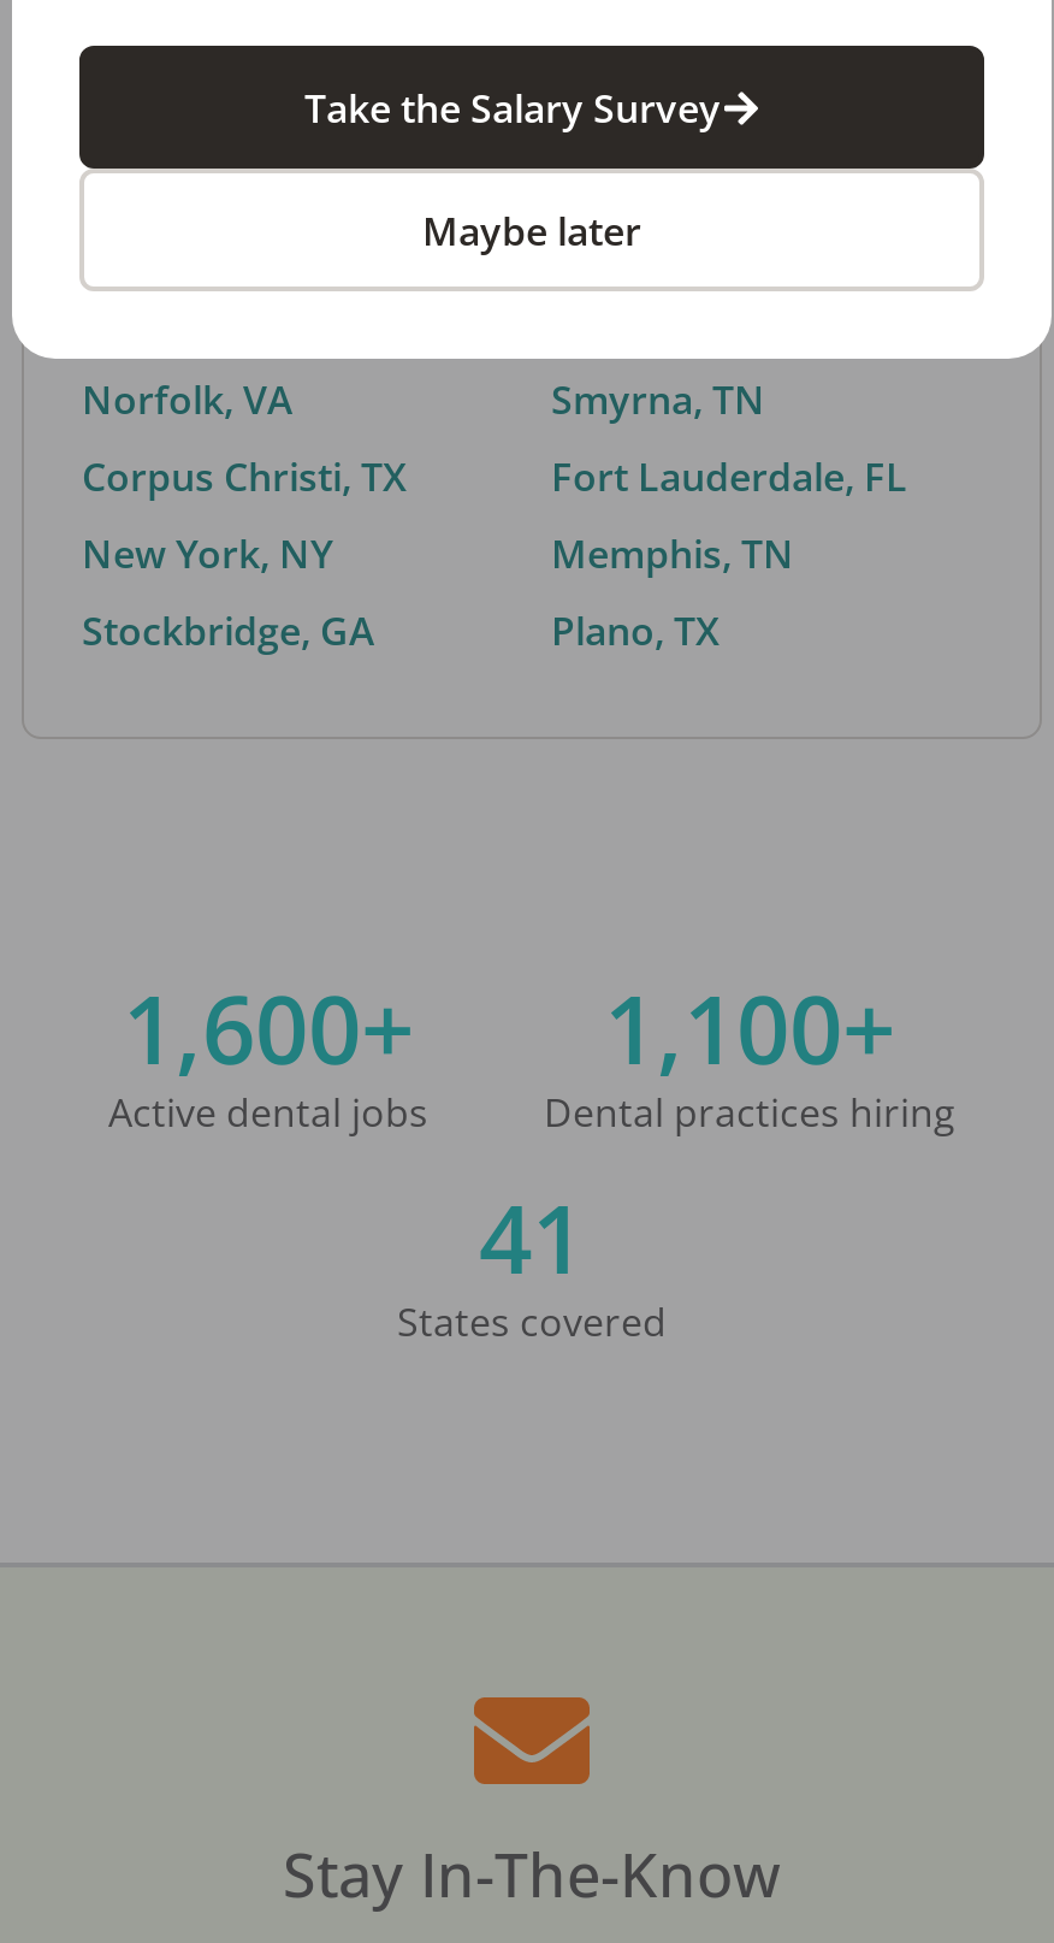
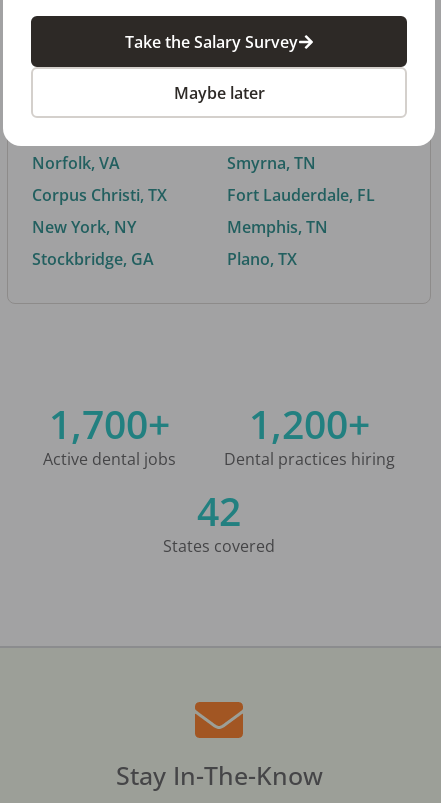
- 1,600+
+ 1,700+

- 1,100+
+ 1,200+

- 41
+ 42
